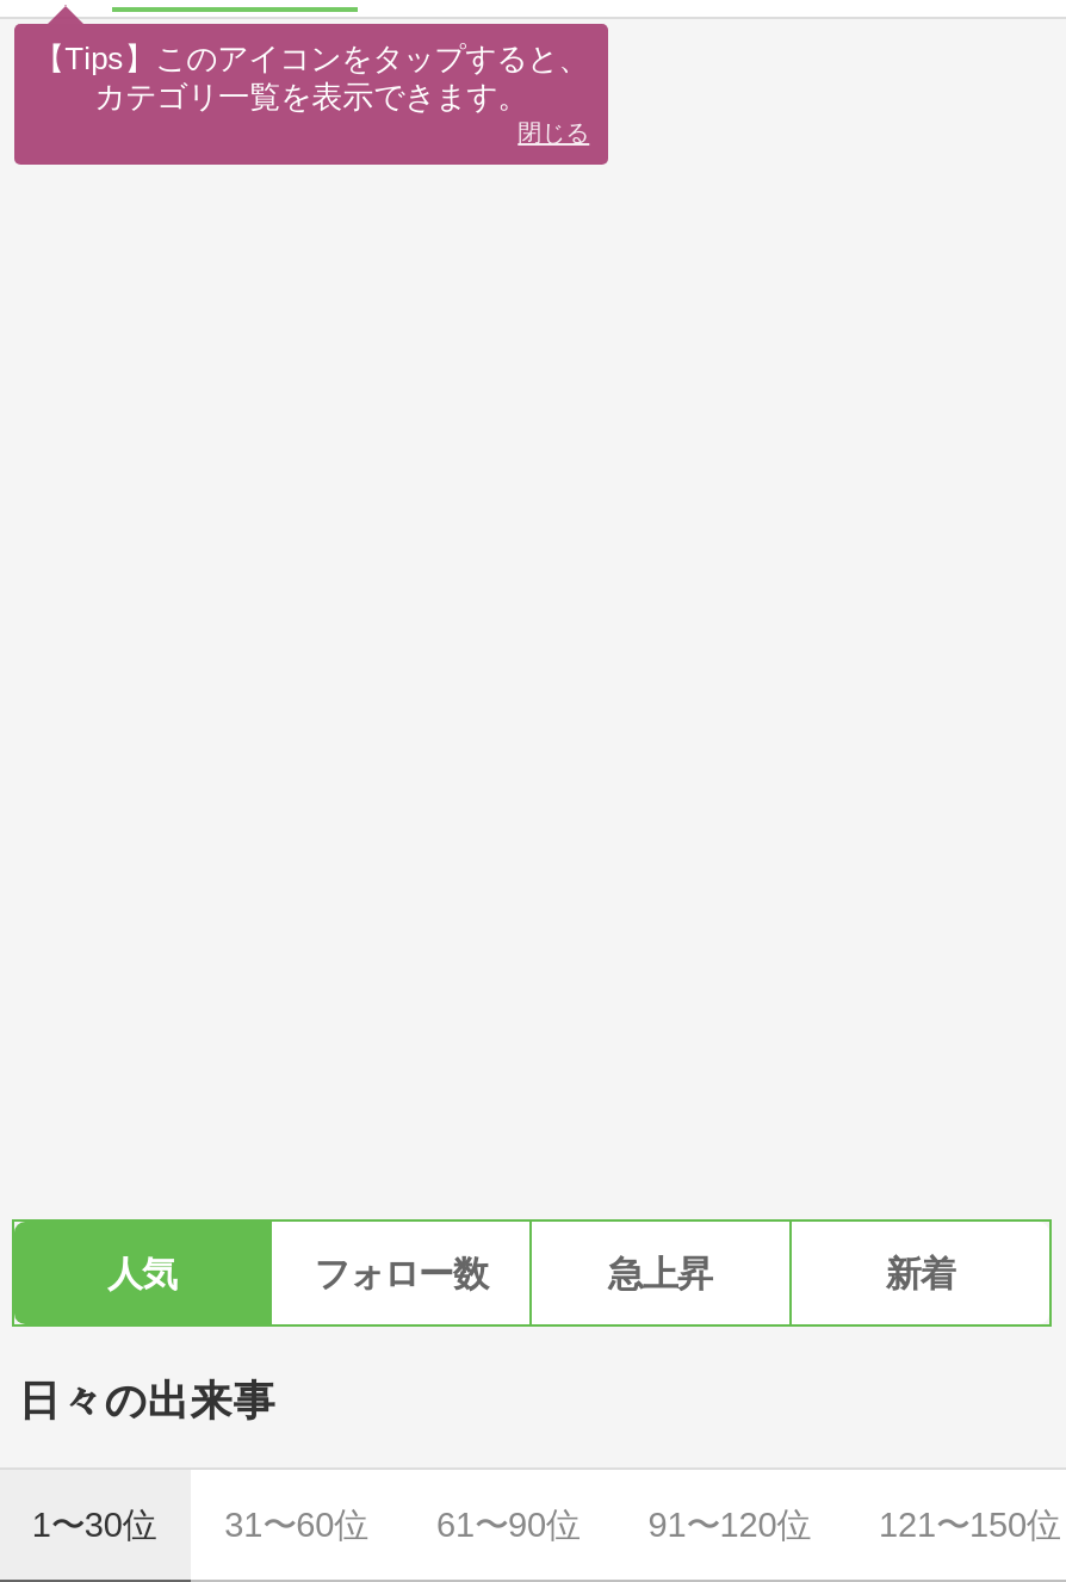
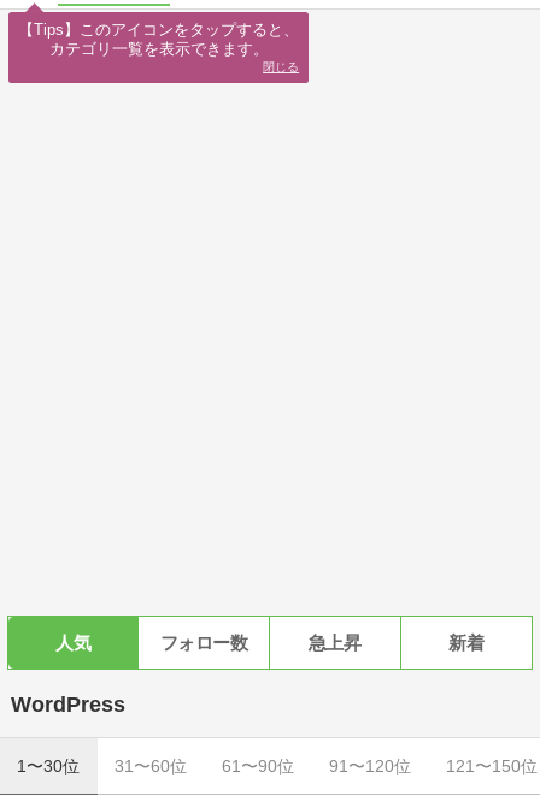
- 日々の出来事
+ WordPress
